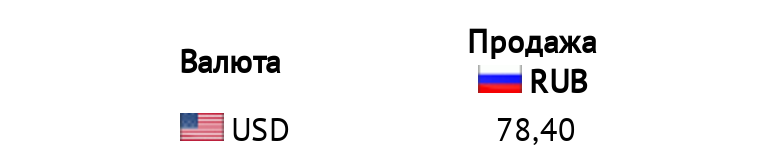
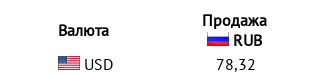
- 78,40
+ 78,32
